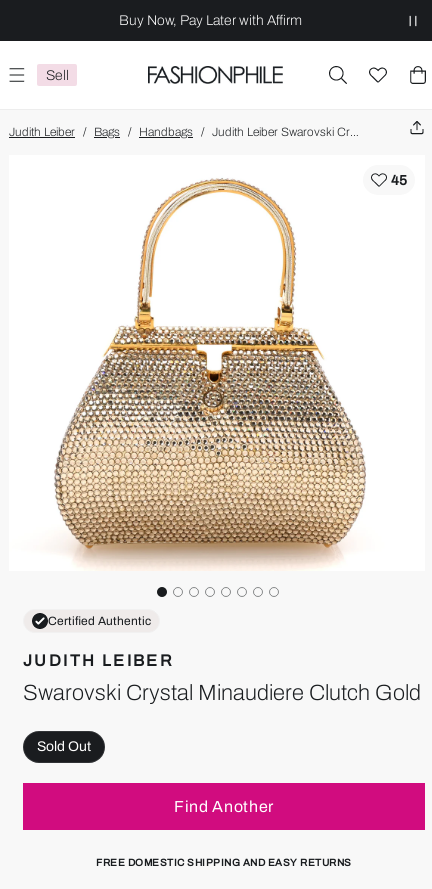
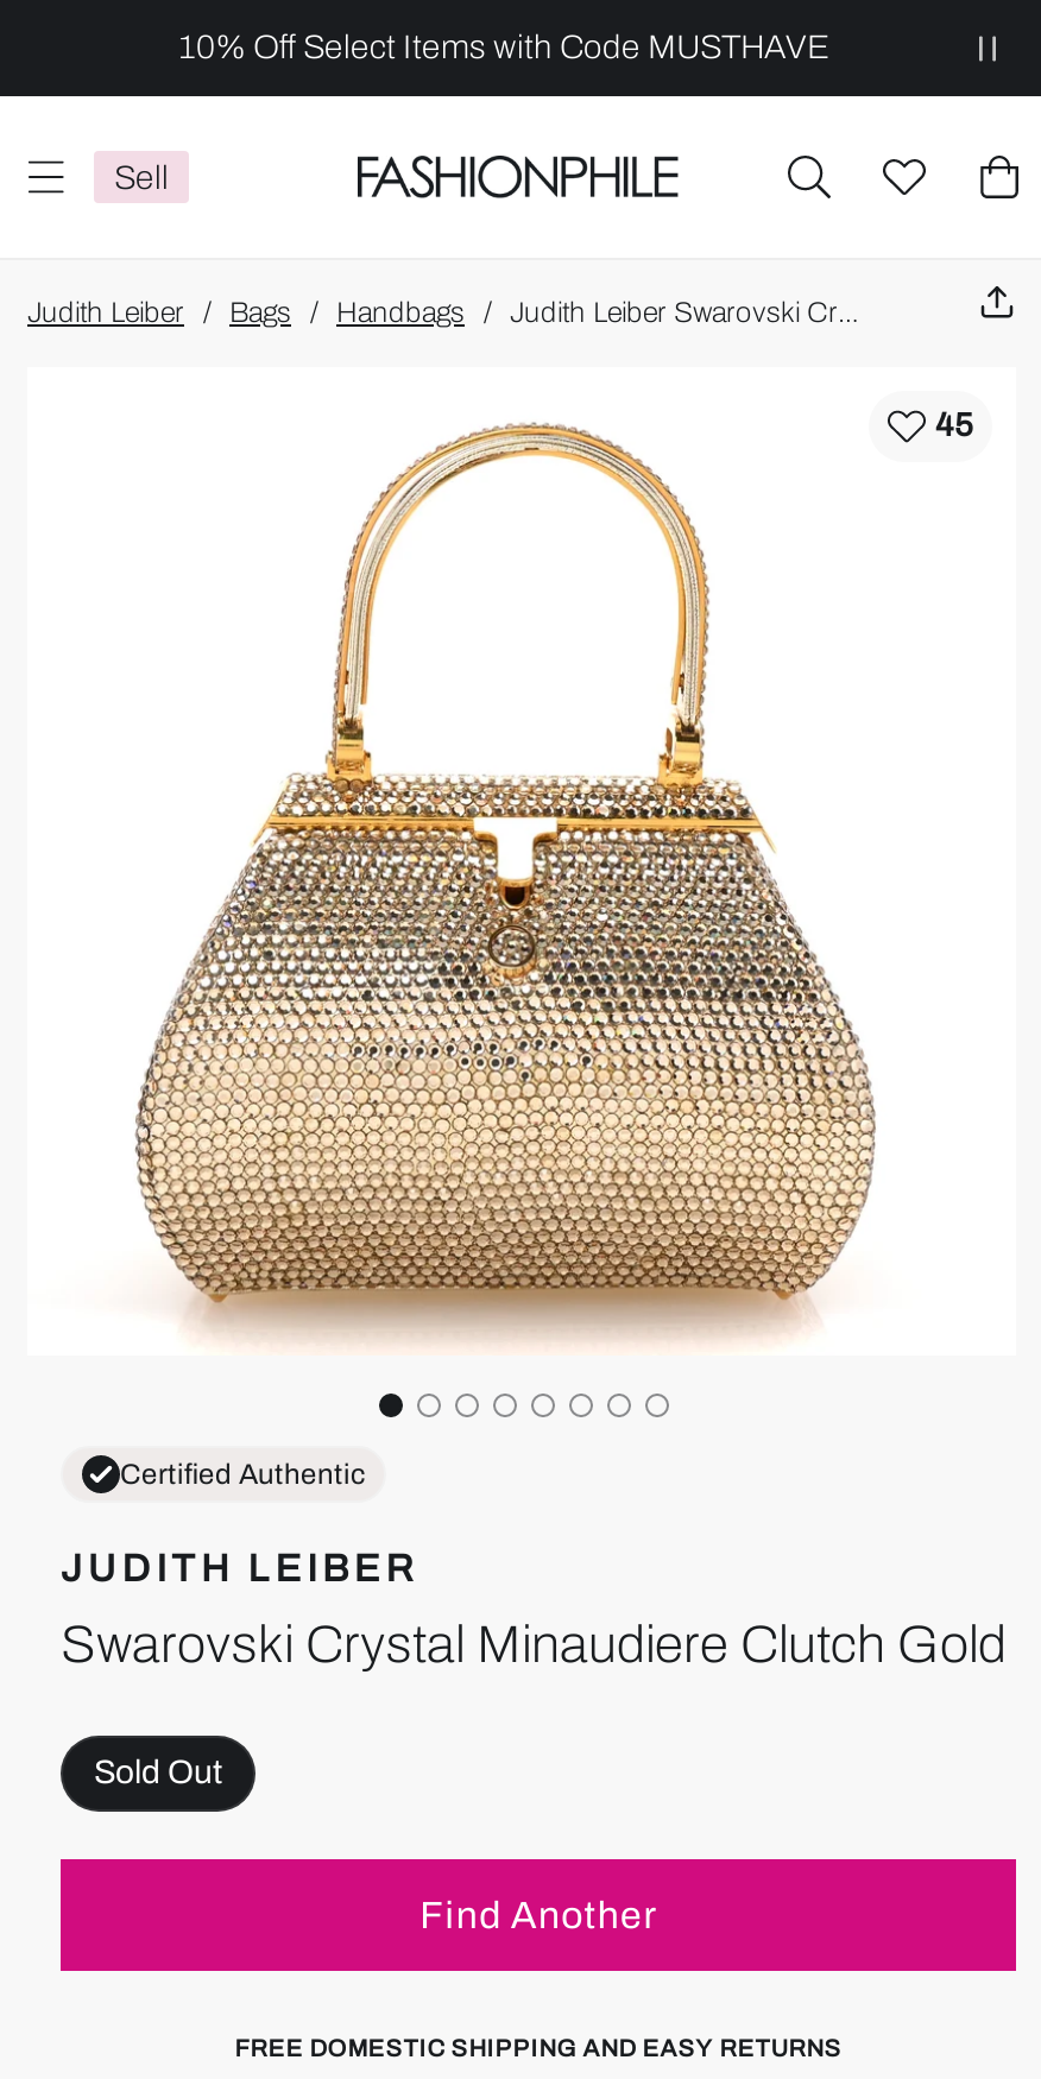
- Buy Now, Pay Later with Affirm
+ 10% Off Select Items with Code MUSTHAVE
